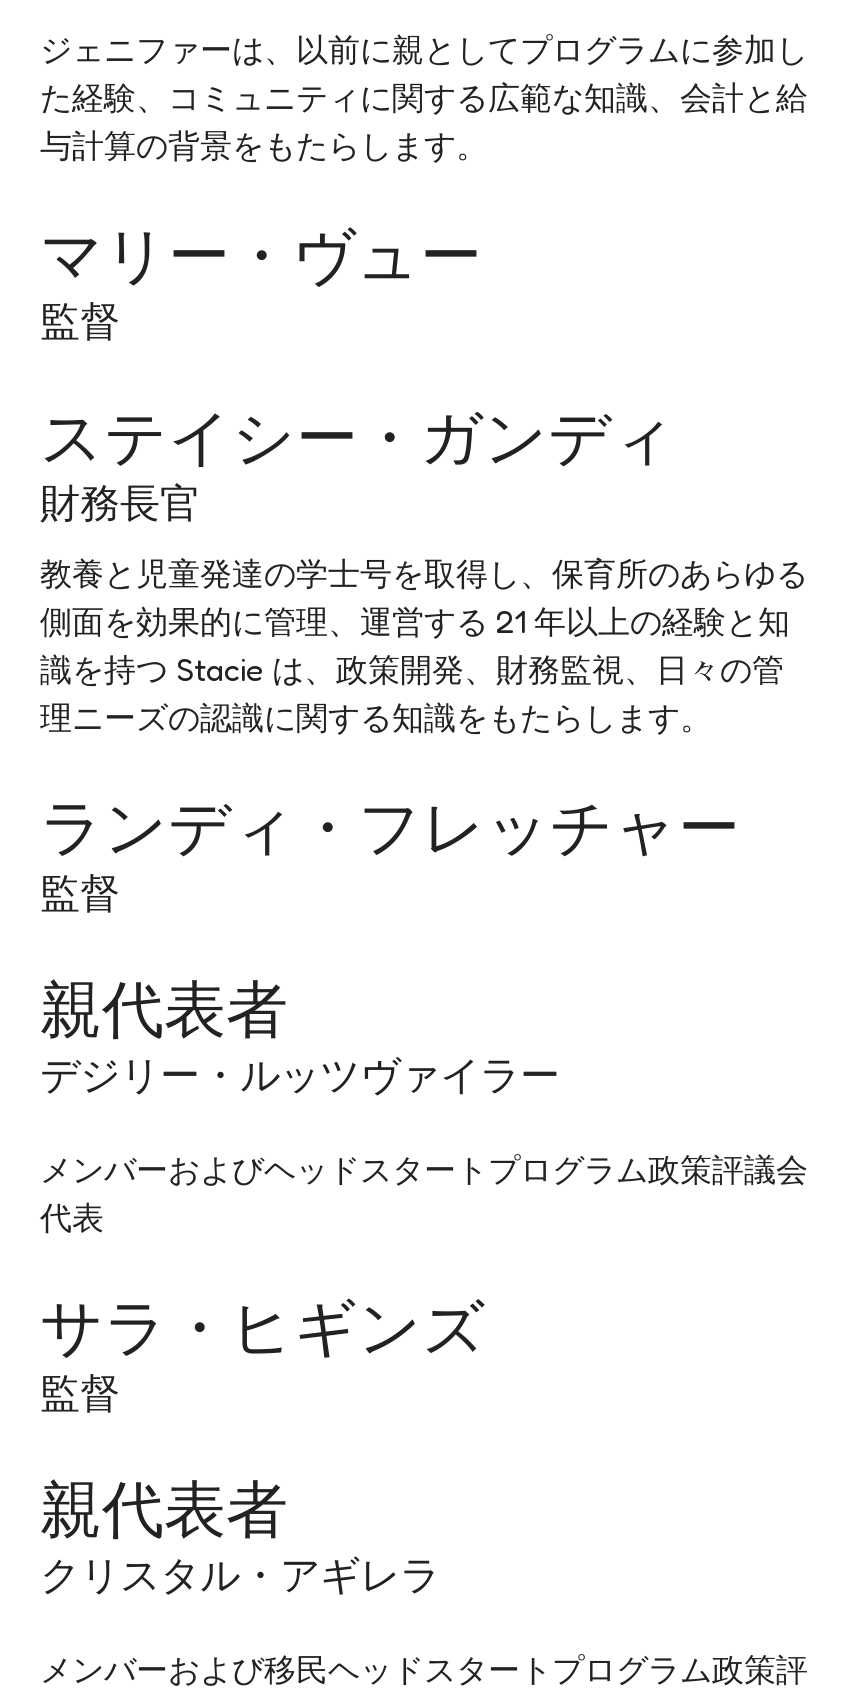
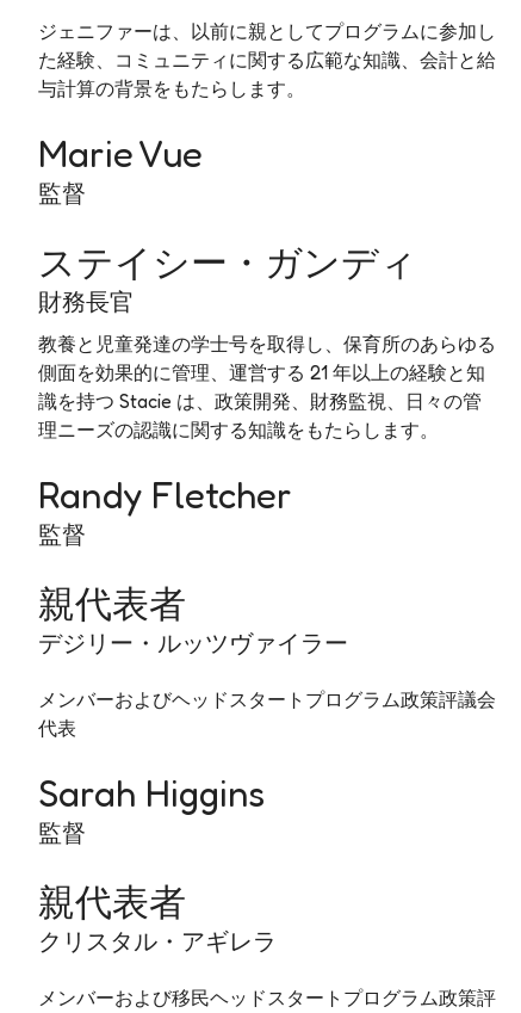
- マリー・ヴュー
+ Marie Vue

- ランディ・フレッチャー
+ Randy Fletcher

- サラ・ヒギンズ
+ Sarah Higgins
